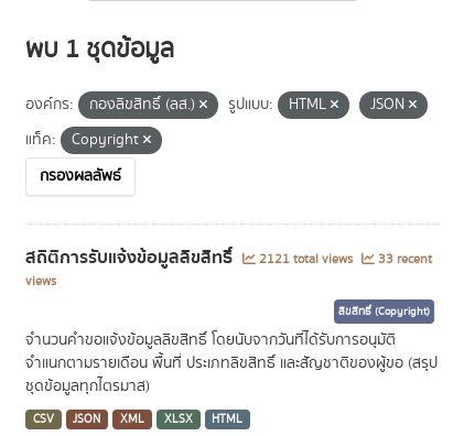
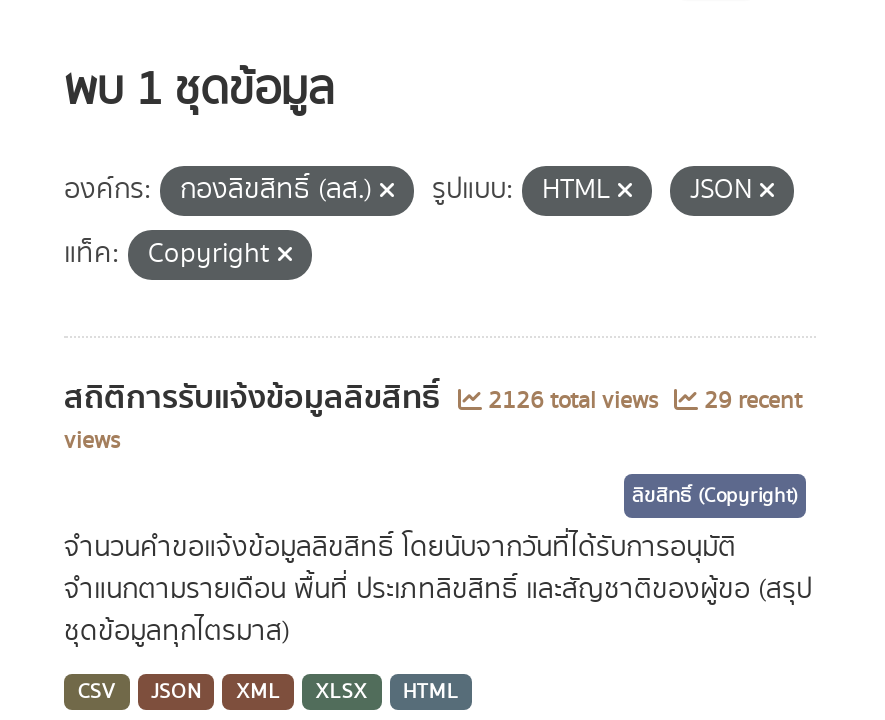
- กรองผลลัพธ์

- 2121 total views
+ 2126 total views

- 33 recent
+ 29 recent
